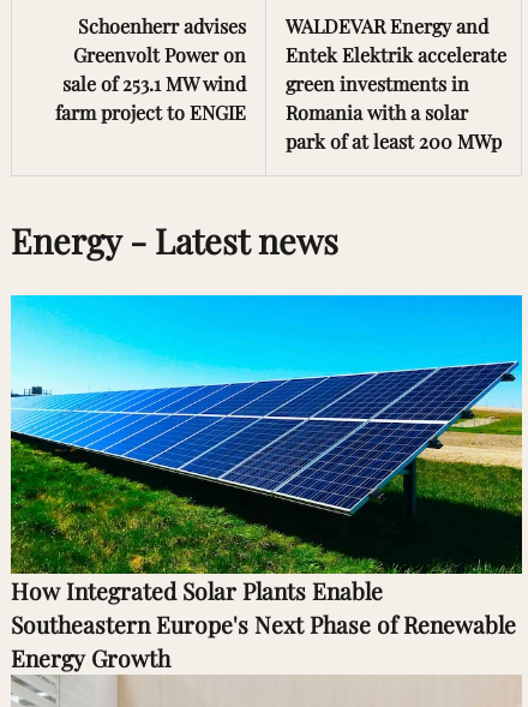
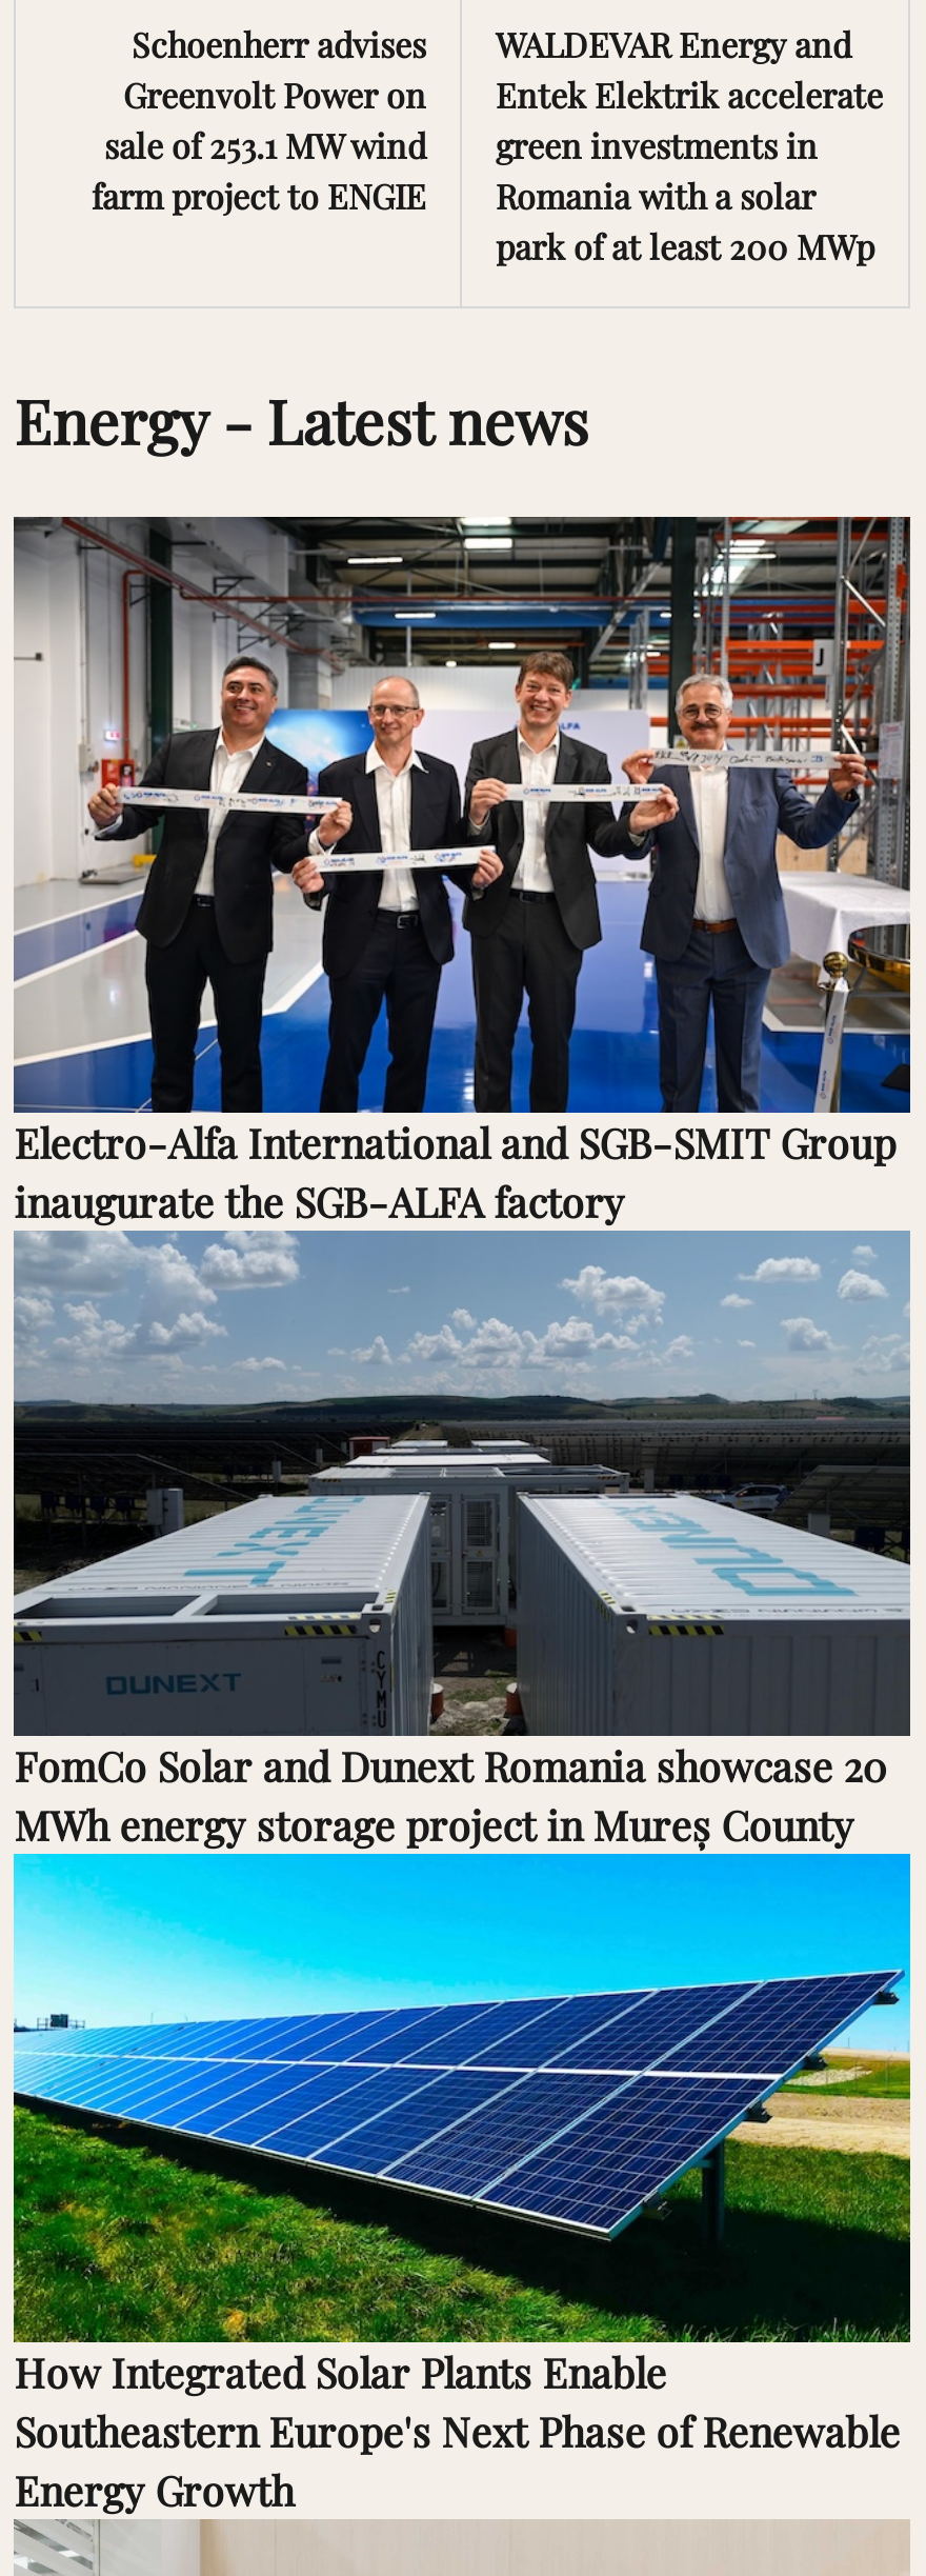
+ [image]
+ Electro-Alfa International and SGB-SMIT Group
+ inaugurate the SGB-ALFA factory

+ [image]
+ FomCo Solar and Dunext Romania showcase 20
+ MWh energy storage project in Mureș County
